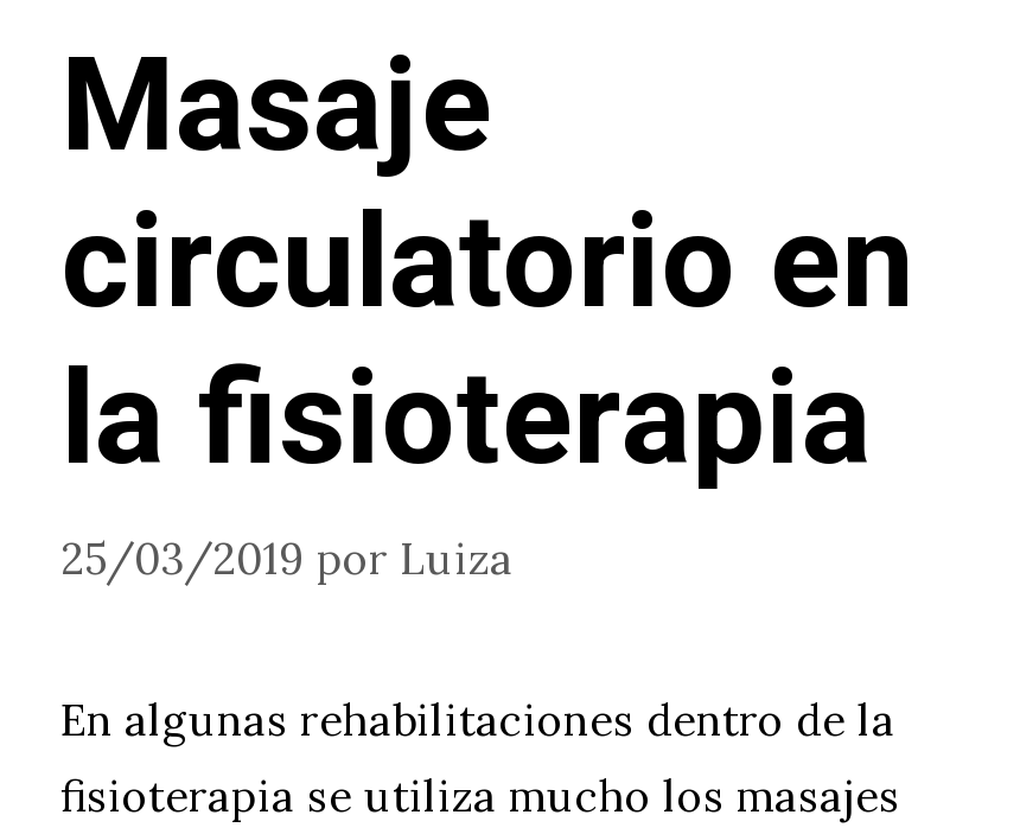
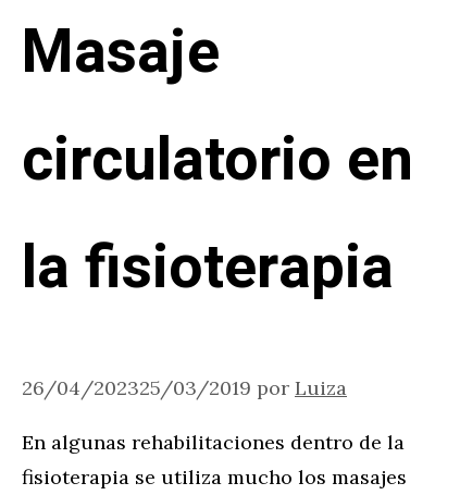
- 25/03/2019 por Luiza
+ 26/04/202325/03/2019 por Luiza
